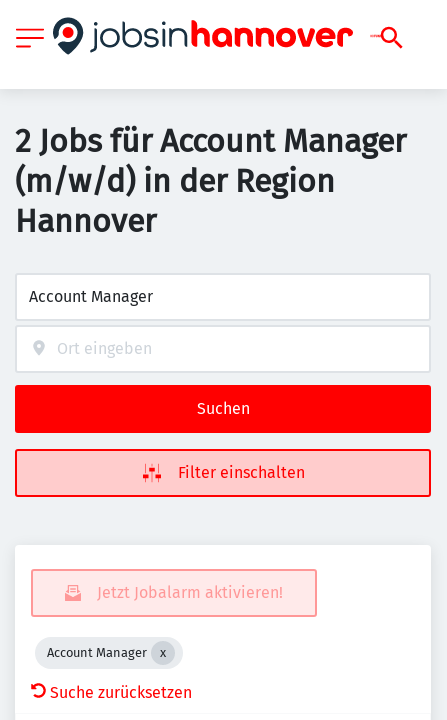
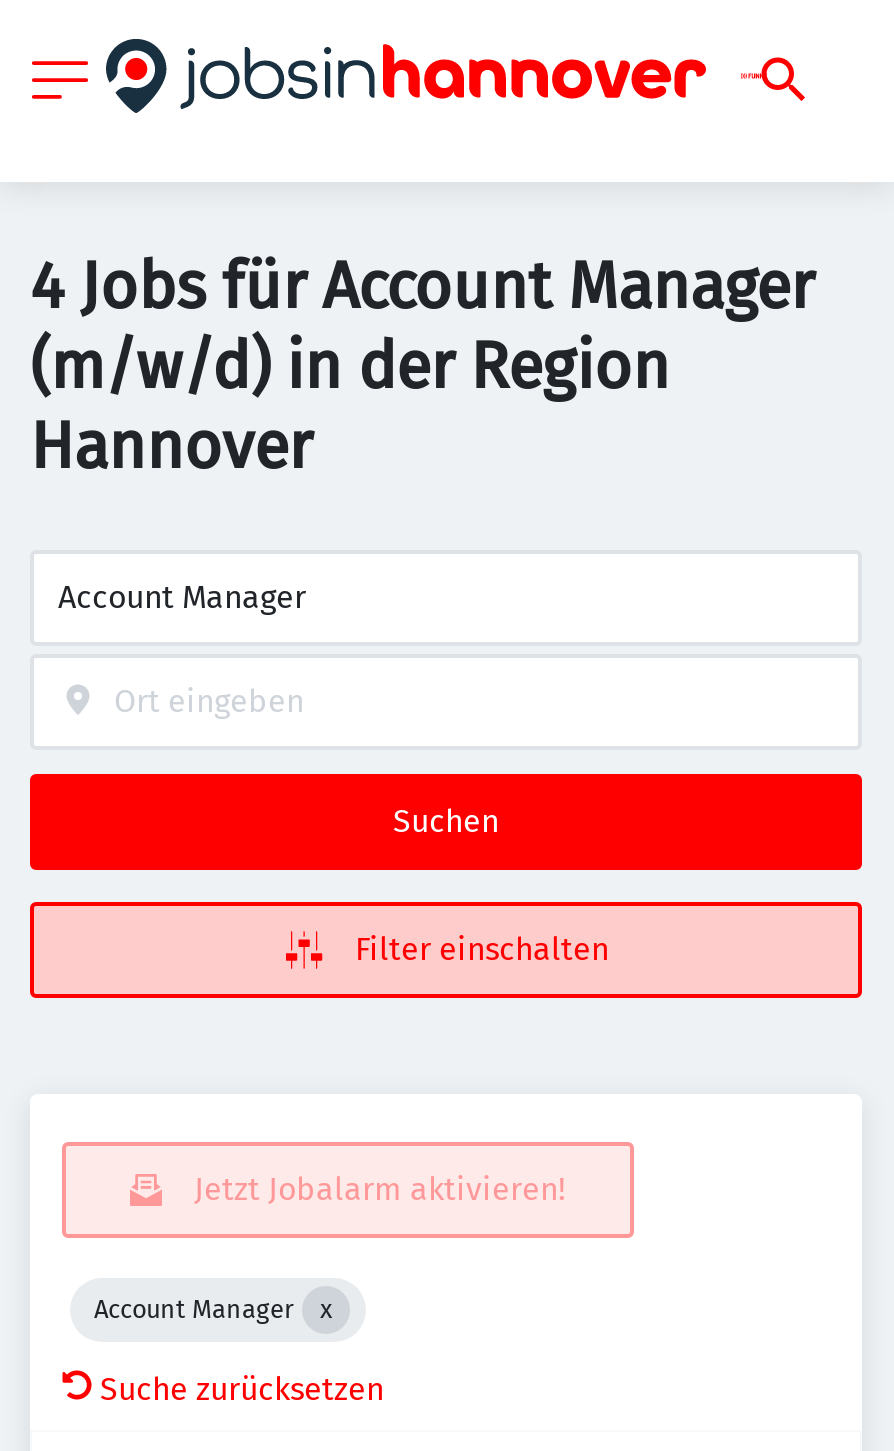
- 2 Jobs für Account Manager
+ 4 Jobs für Account Manager
